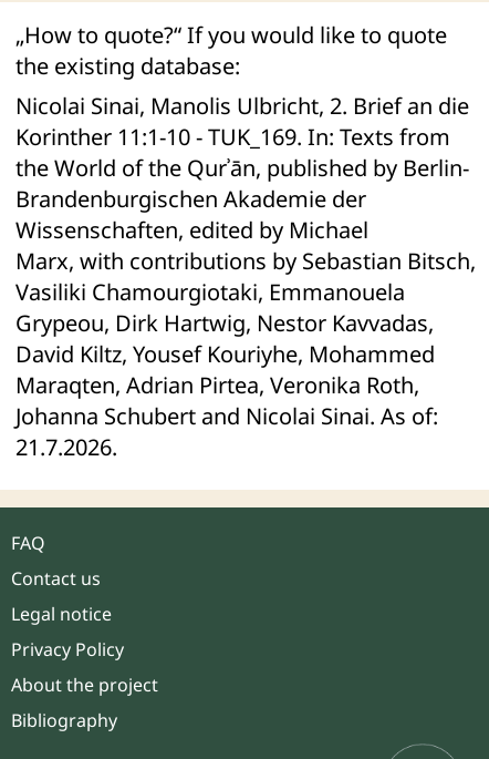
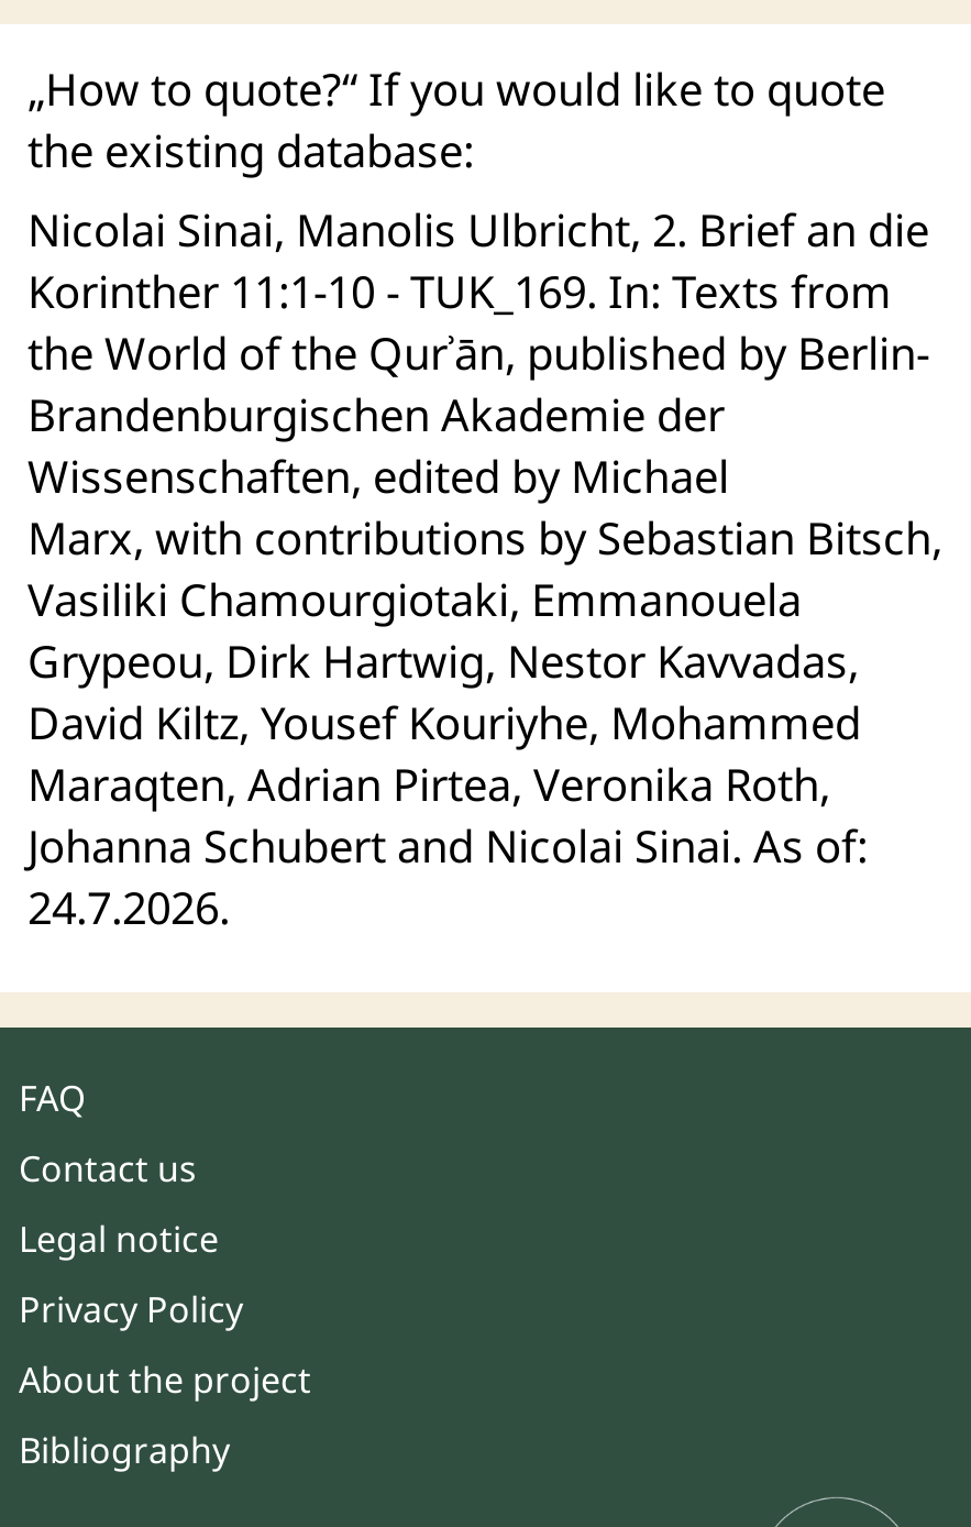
- 21.7.2026.
+ 24.7.2026.
